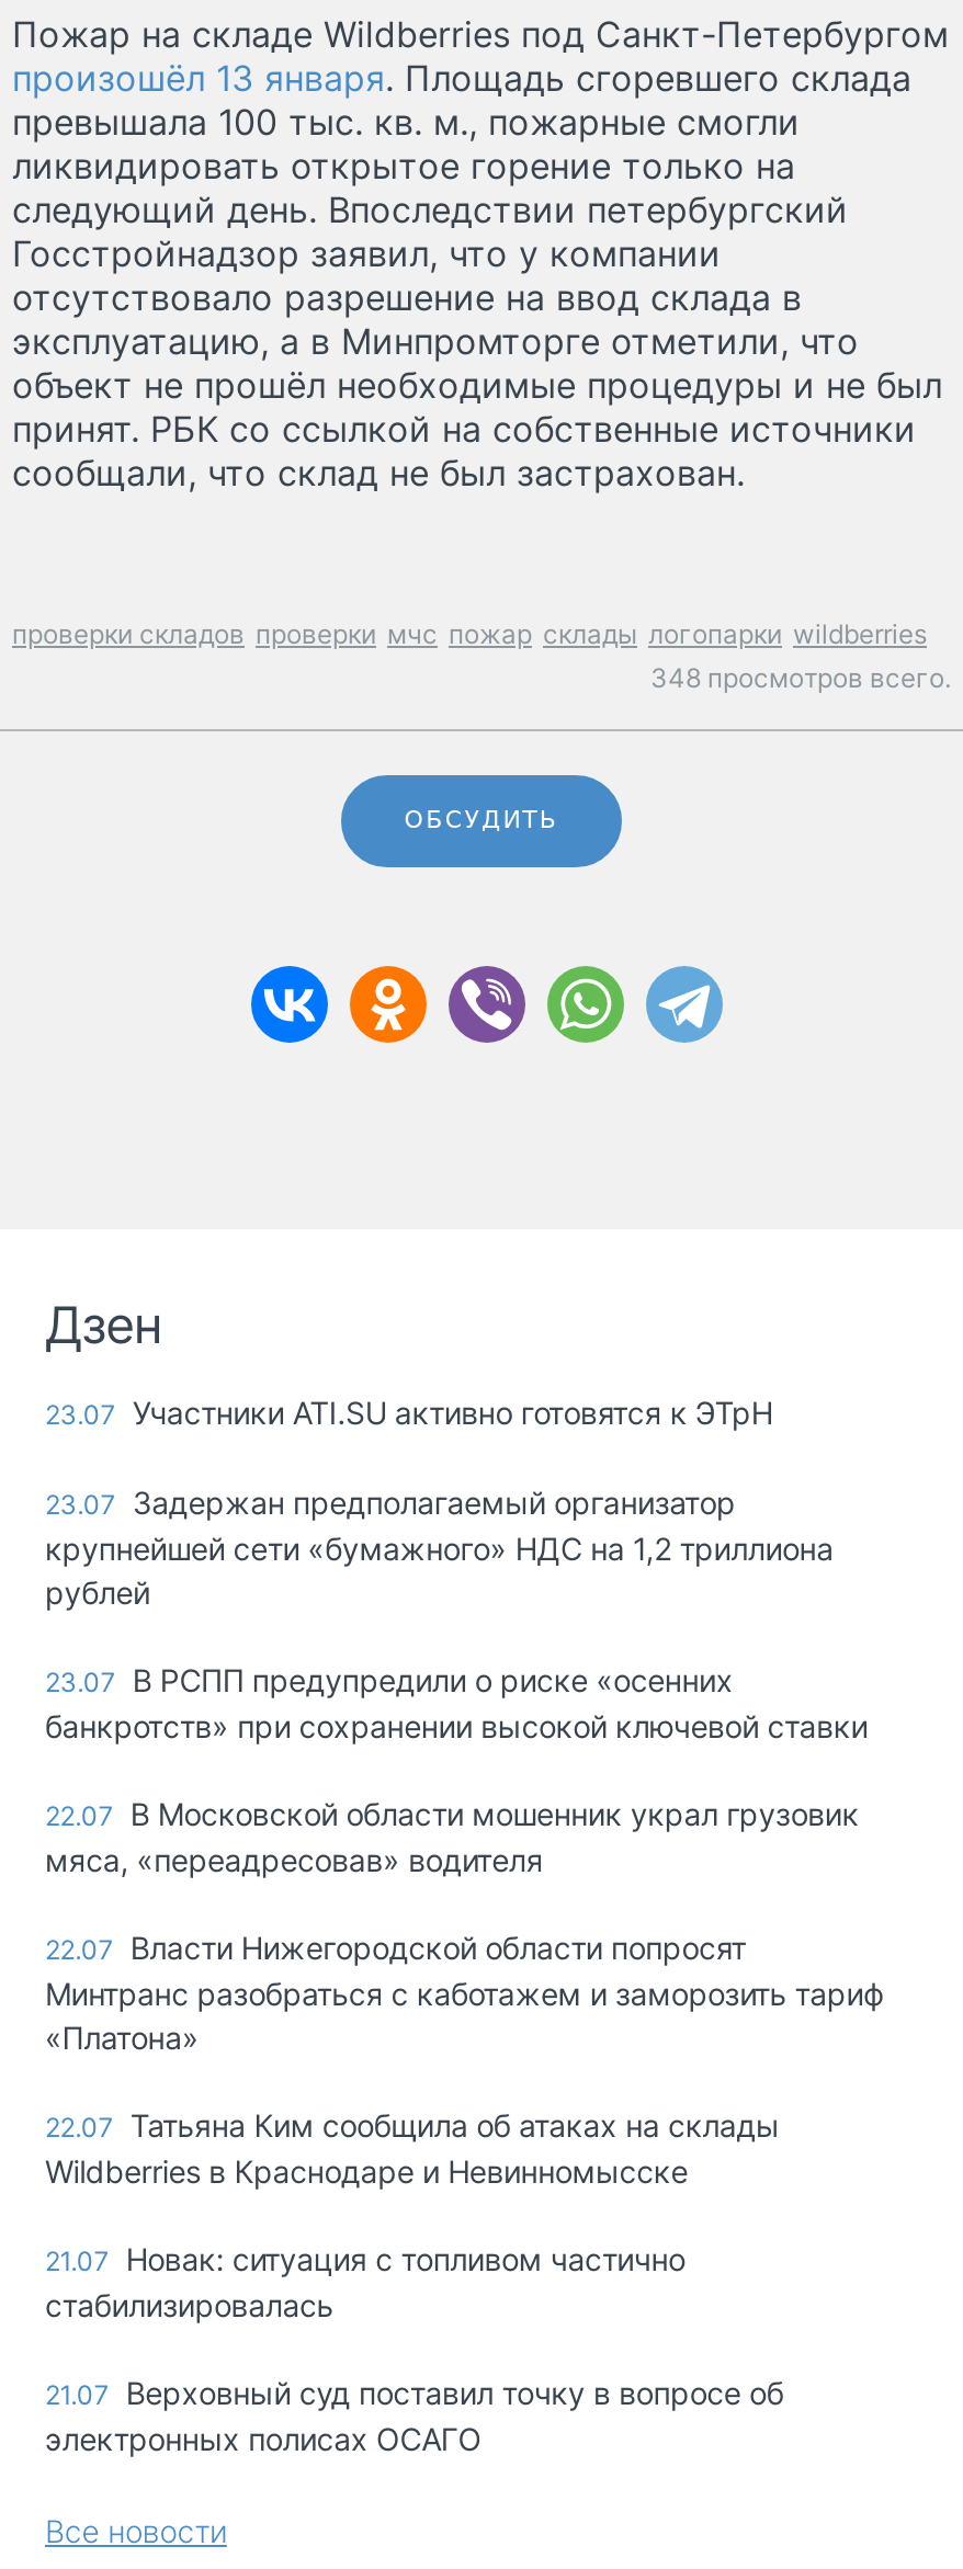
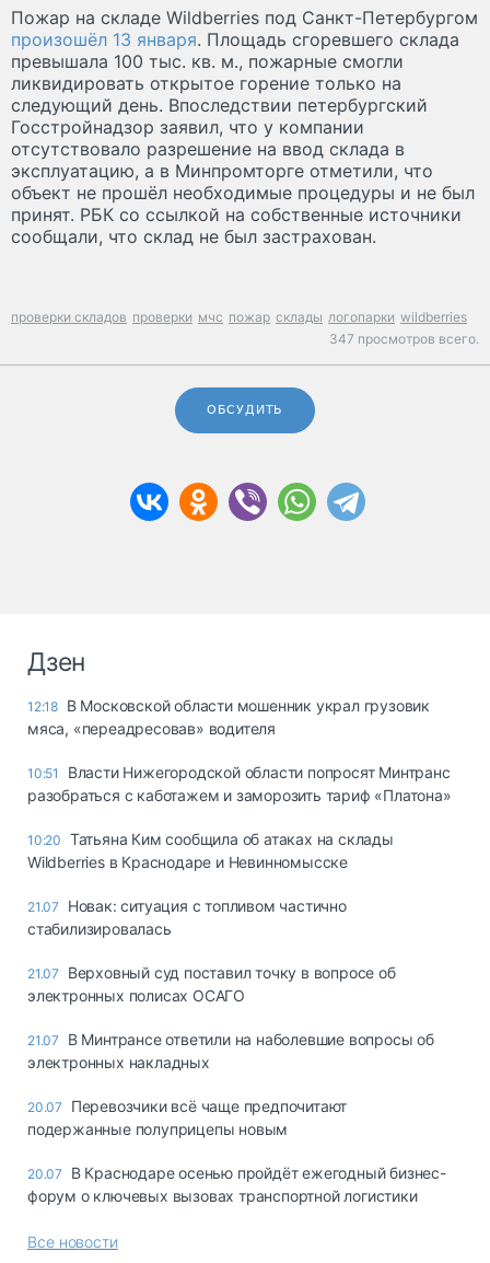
- 348 просмотров всего.
+ 347 просмотров всего.

- 23.07 Участники ATI.SU активно готовятся к ЭТрН
- 23.07 Задержан предполагаемый организатор
- крупнейшей сети «бумажного» НДС на 1,2 триллиона
- рублей
- 23.07 В РСПП предупредили о риске «осенних
- банкротств» при сохранении высокой ключевой ставки
- 22.07 В Московской области мошенник украл грузовик
+ 12:18 В Московской области мошенник украл грузовик

moved up: мяса, «переадресовав» водителя

- 22.07 Власти Нижегородской области попросят
- Минтранс разобраться с каботажем и заморозить тариф
- «Платона»
+ 10:51 Власти Нижегородской области попросят Минтранс
+ разобраться с каботажем и заморозить тариф «Платона»

- 22.07 Татьяна Ким сообщила об атаках на склады
+ 10:20 Татьяна Ким сообщила об атаках на склады

moved up: Wildberries в Краснодаре и Невинномысске | 21.07 Новак: ситуация с топливом частично | стабилизировалась | 21.07 Верховный суд поставил точку в вопросе об | электронных полисах ОСАГО

+ 21.07 В Минтрансе ответили на наболевшие вопросы об
+ электронных накладных
+ 20.07 Перевозчики всё чаще предпочитают
+ подержанные полуприцепы новым
+ 20.07 В Краснодаре осенью пройдёт ежегодный бизнес-
+ форум о ключевых вызовах транспортной логистики
